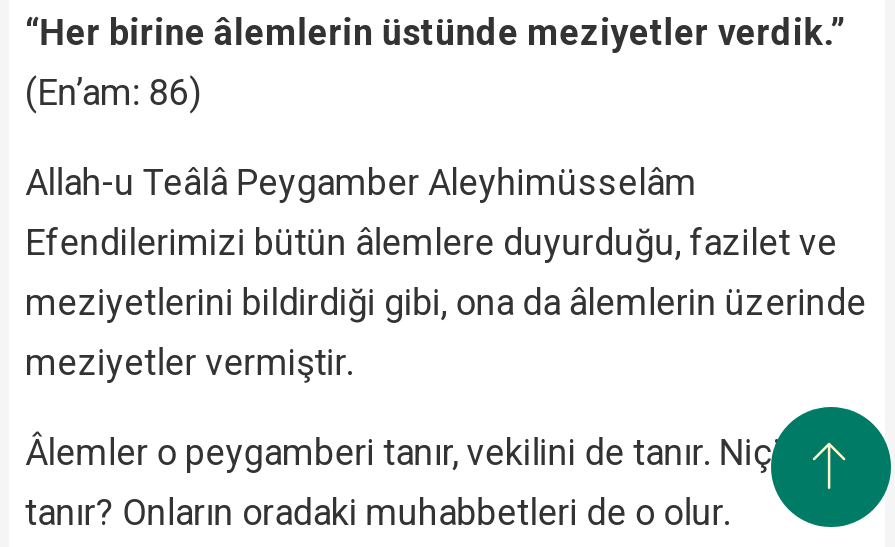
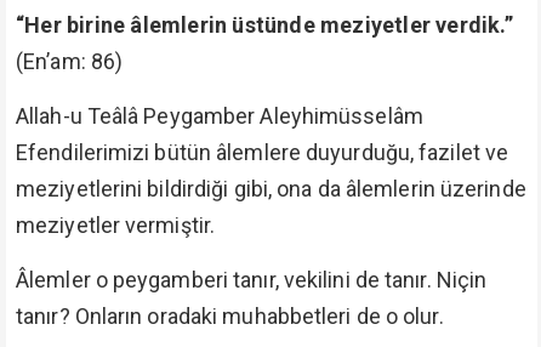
- [image]
